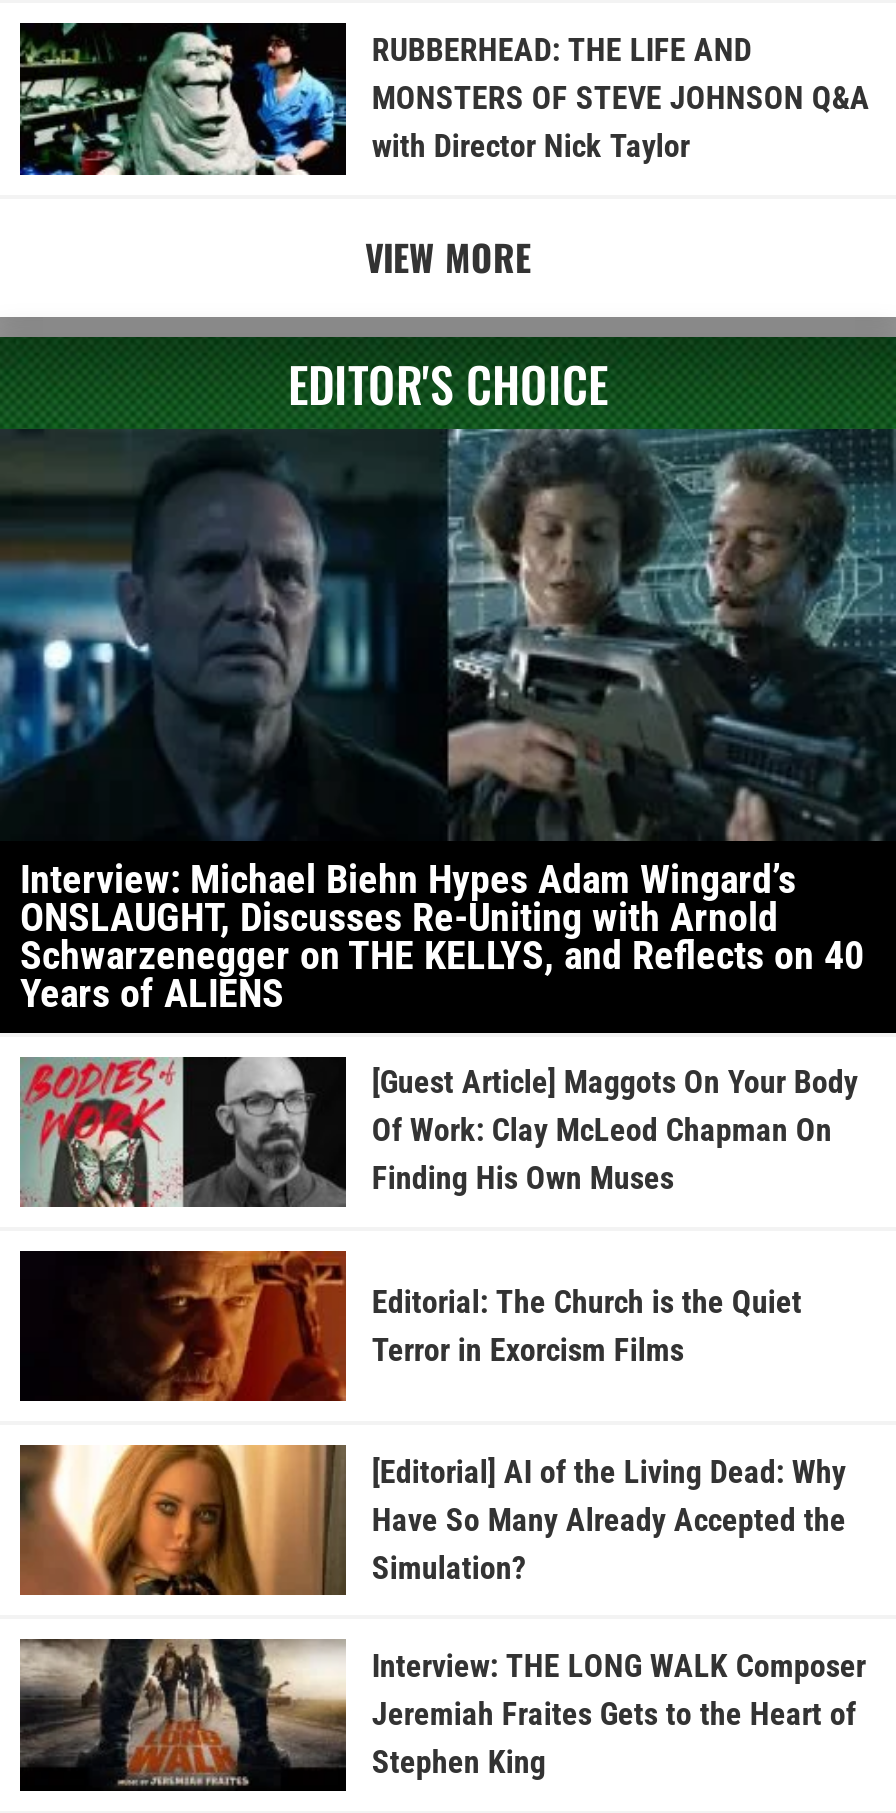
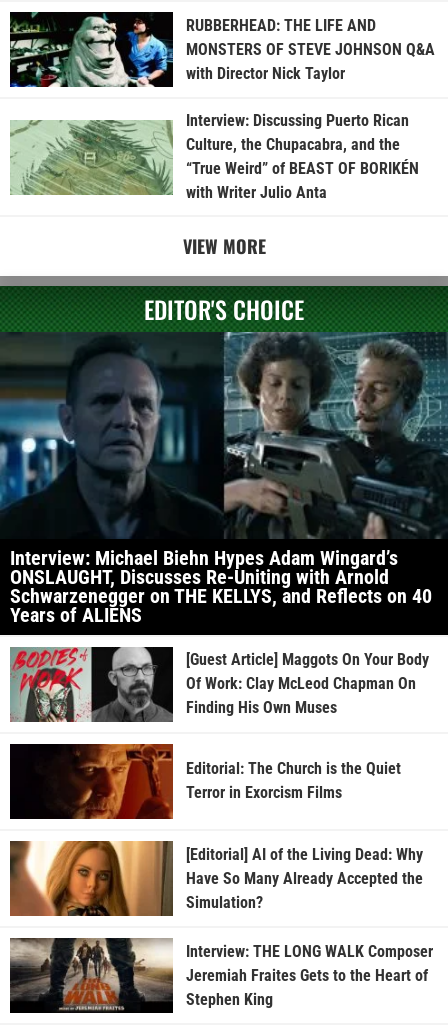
+ [image]
+ Interview: Discussing Puerto Rican
+ Culture, the Chupacabra, and the
+ “True Weird” of BEAST OF BORIKÉN
+ with Writer Julio Anta
